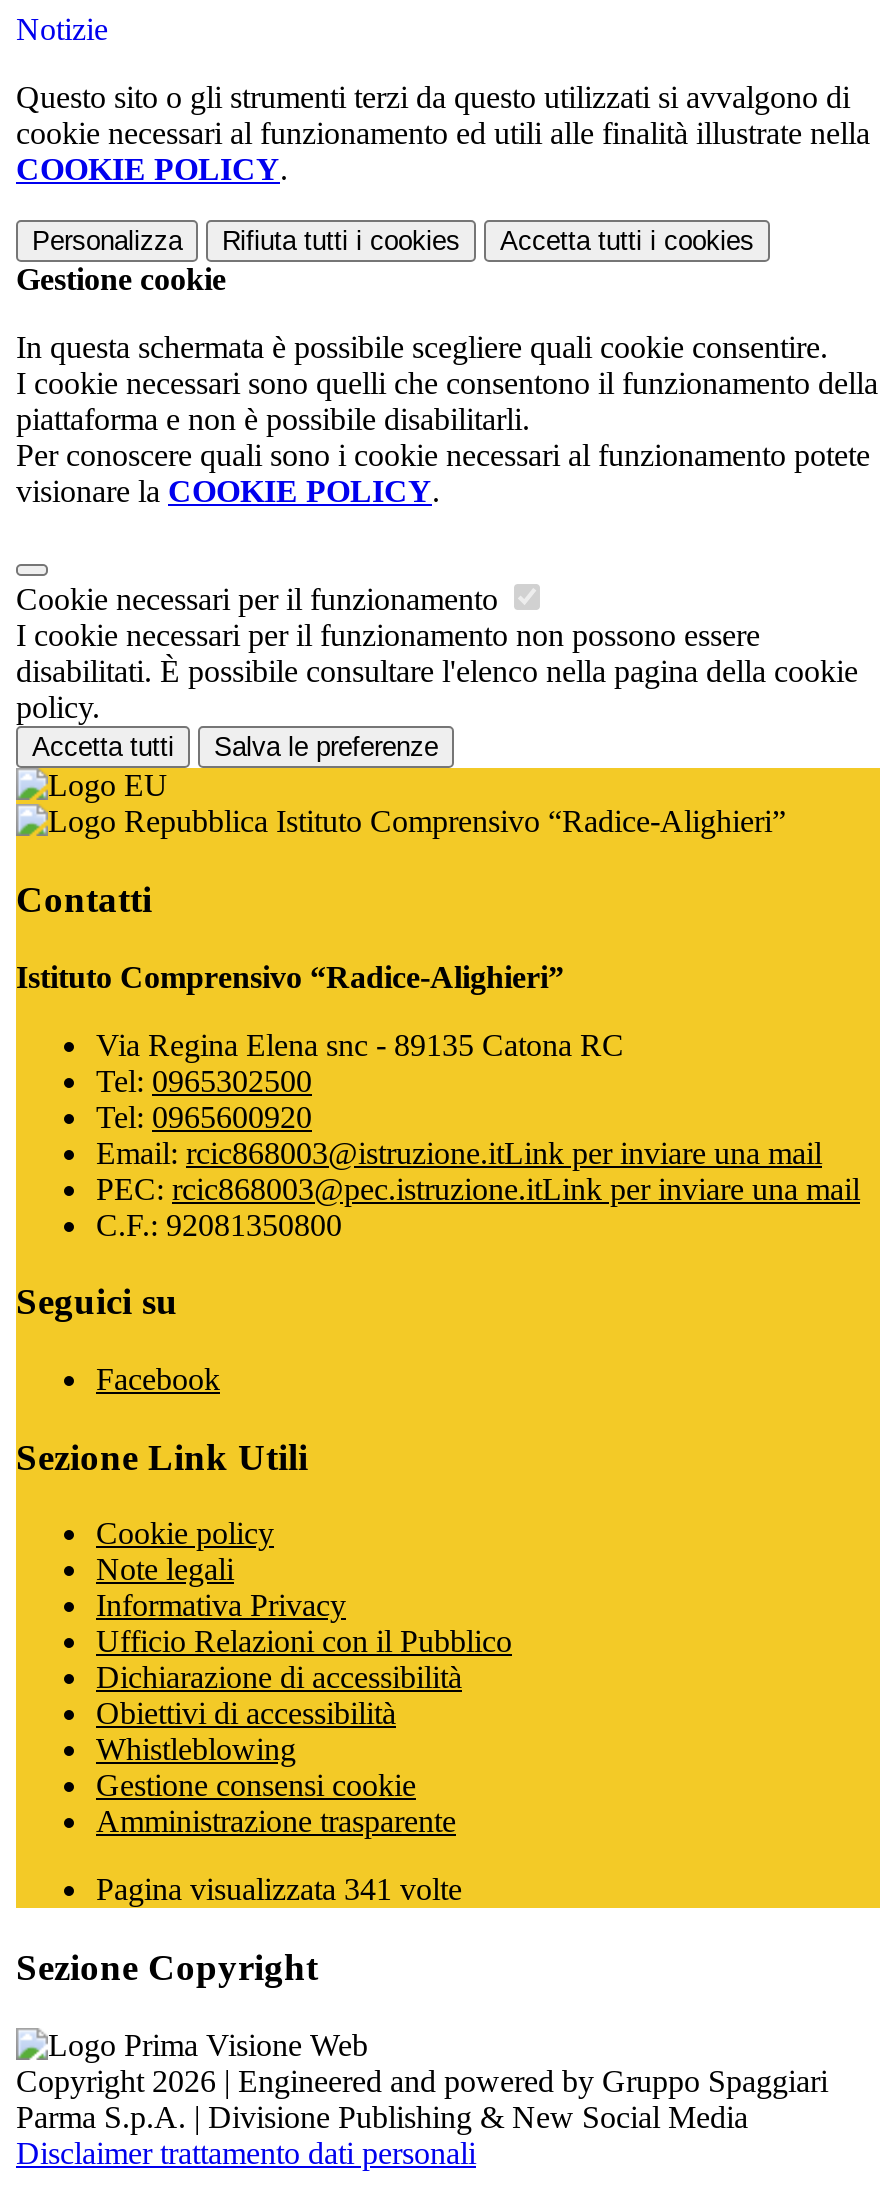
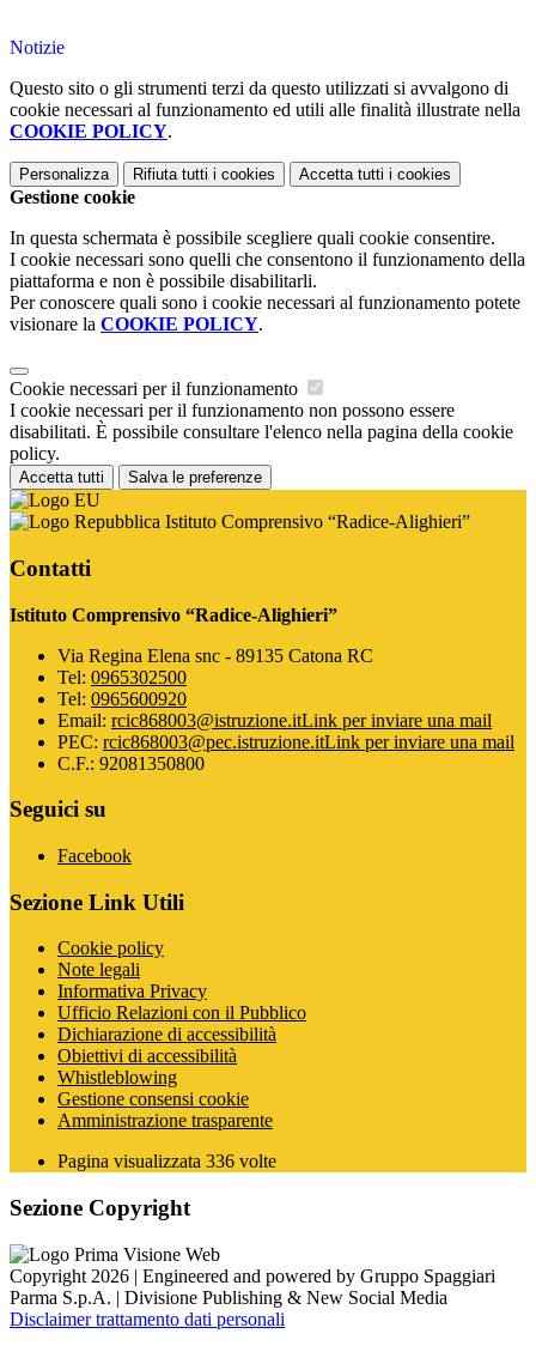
- Pagina visualizzata 341 volte
+ Pagina visualizzata 336 volte
